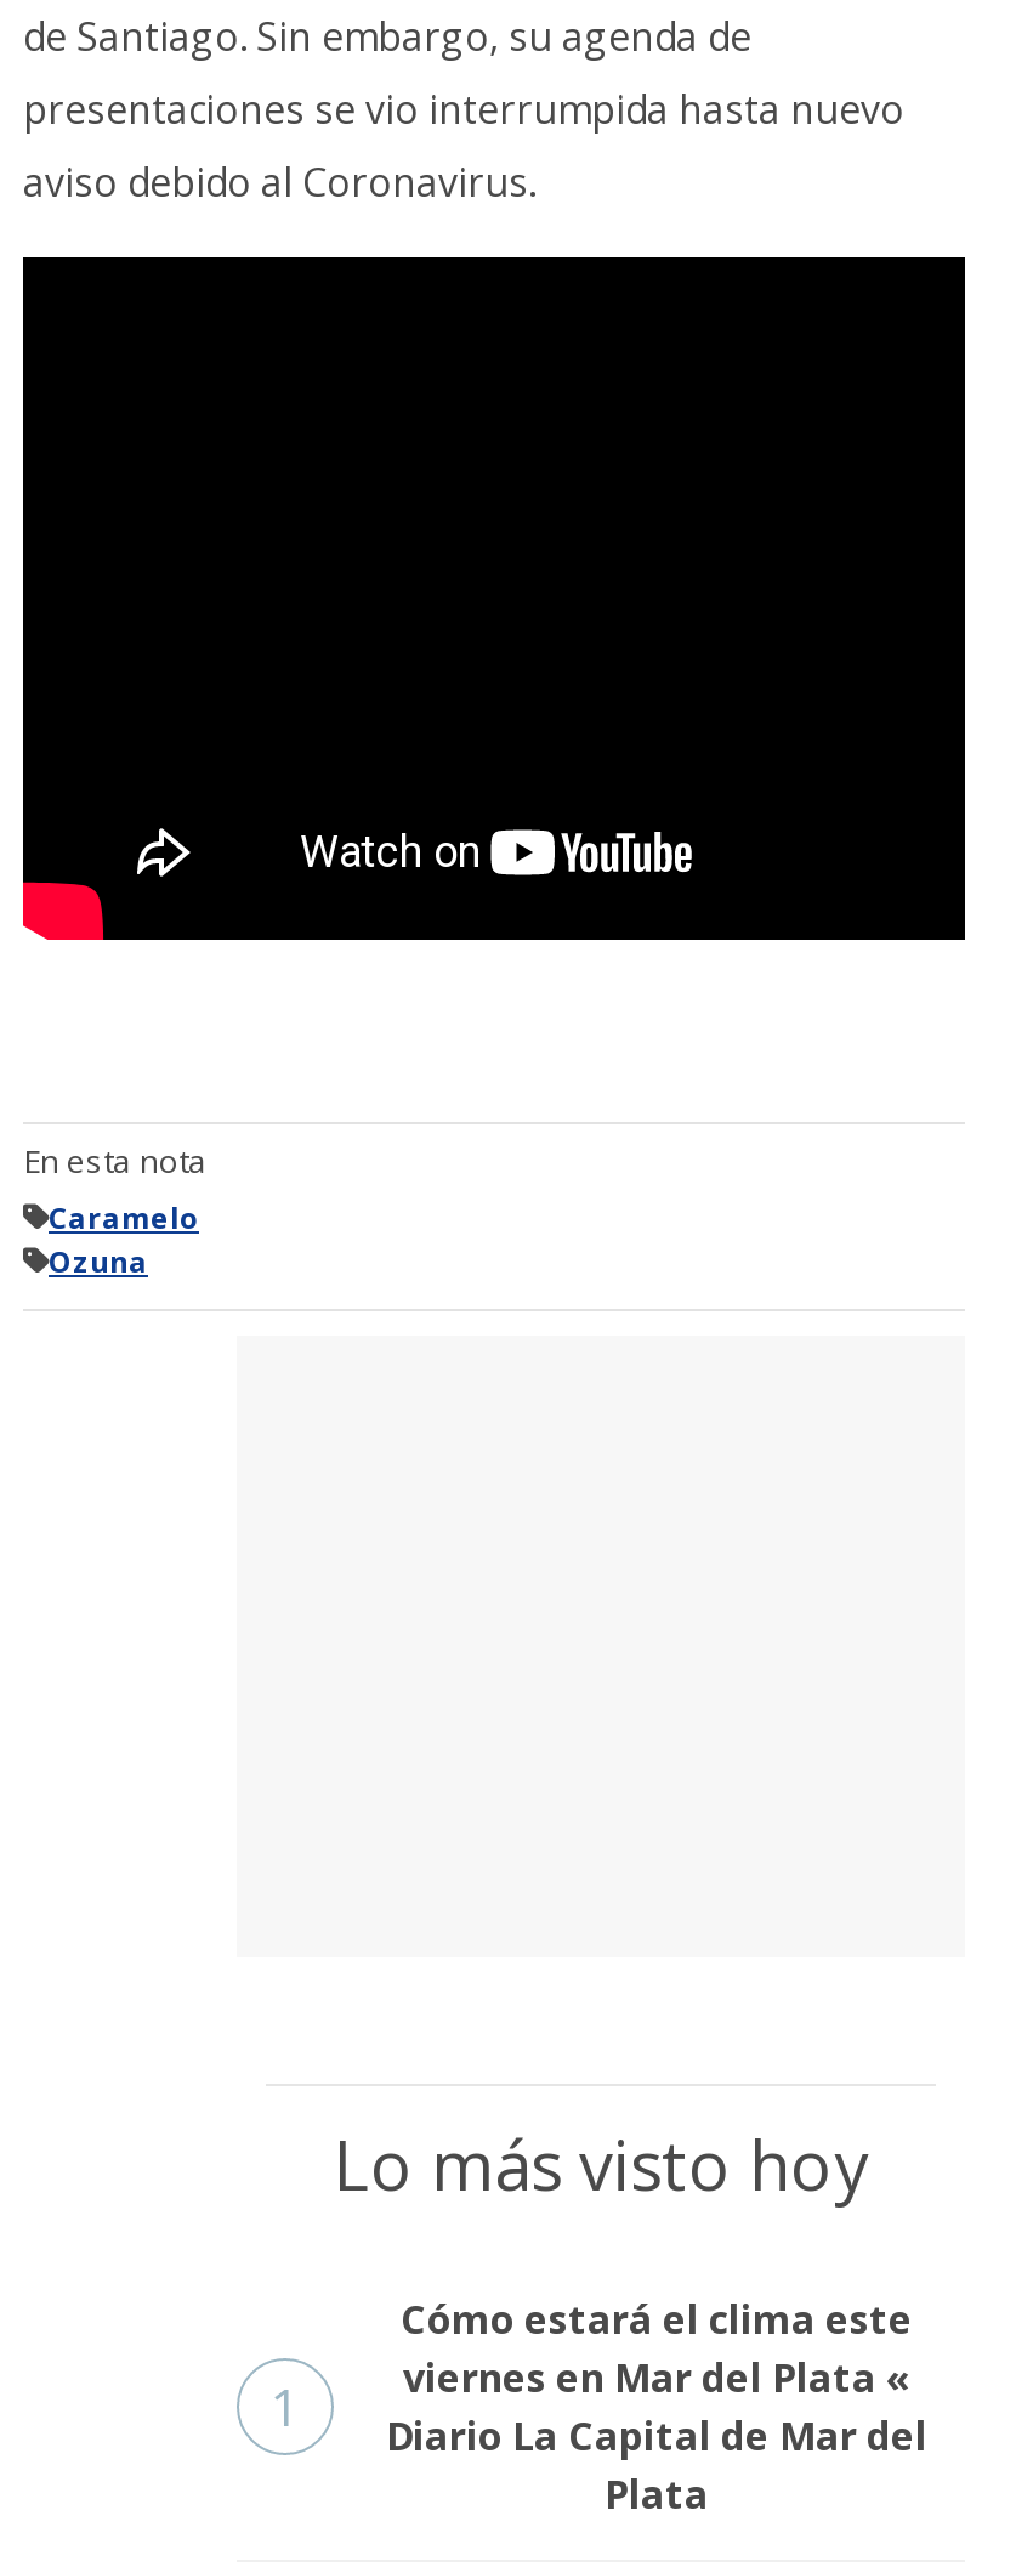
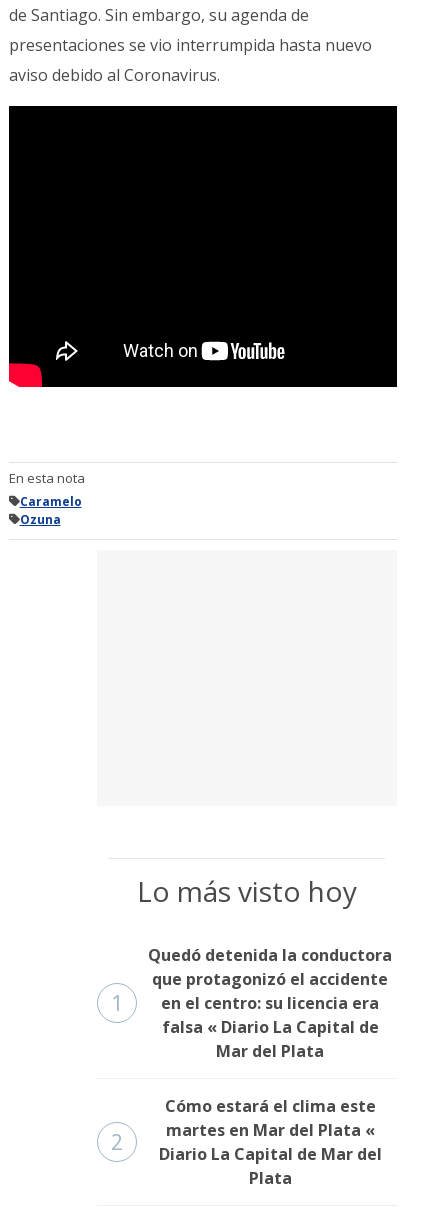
+ Quedó detenida la conductora
+ que protagonizó el accidente
+ en el centro: su licencia era
+ falsa « Diario La Capital de
+ Mar del Plata
+ 2

- viernes en Mar del Plata «
+ martes en Mar del Plata «
